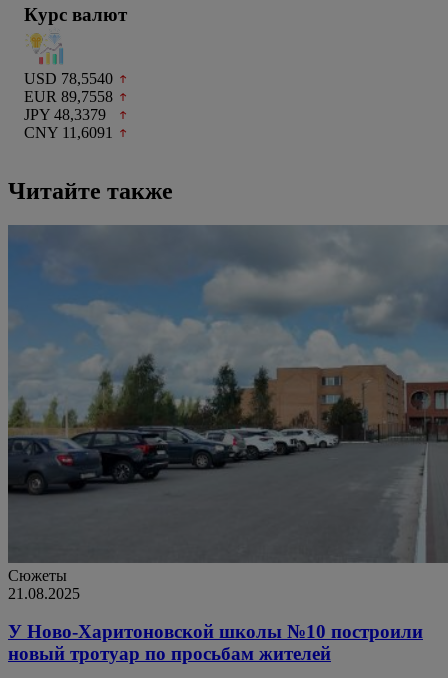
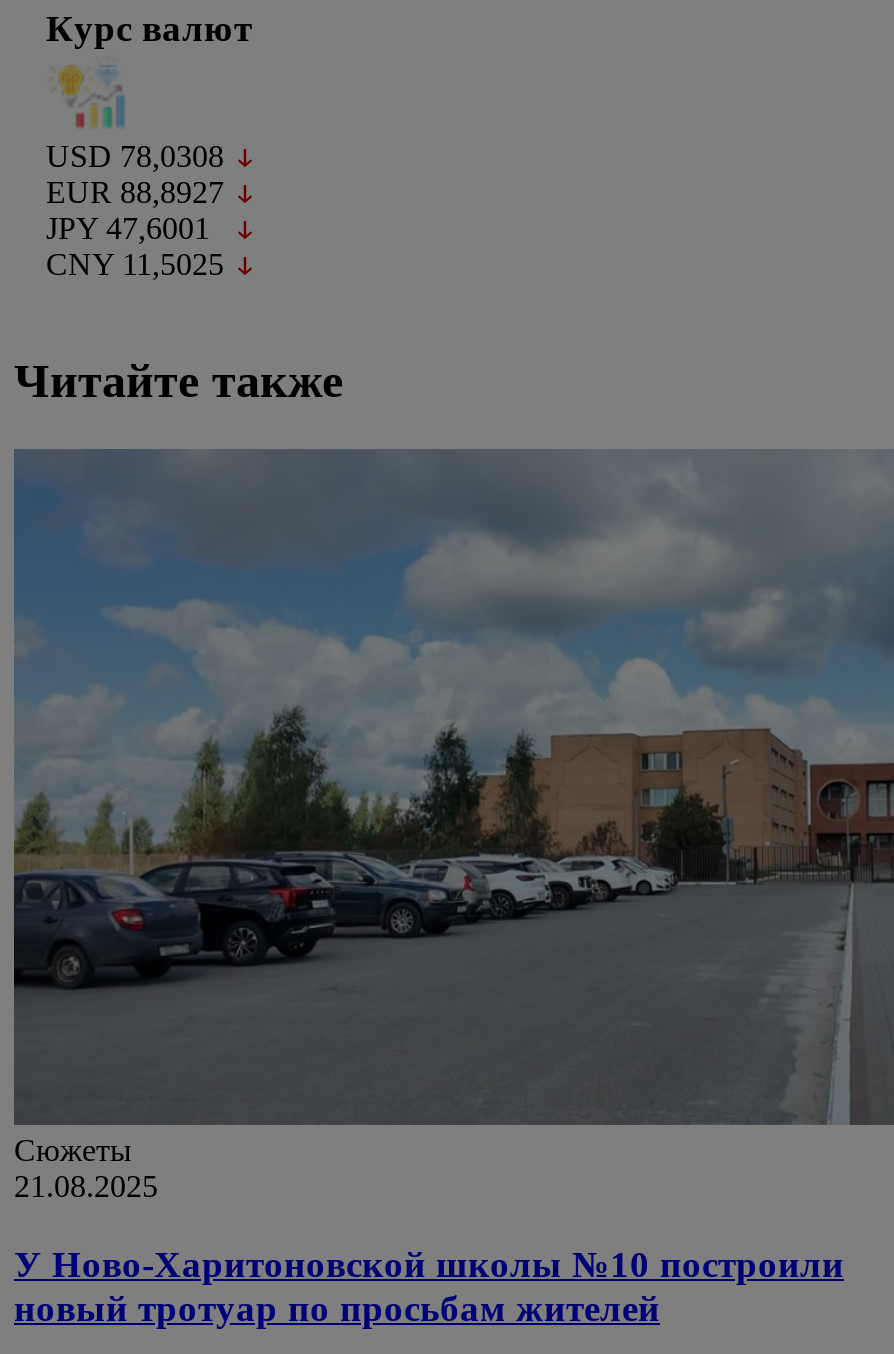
- USD 78,5540
+ USD 78,0308

- EUR 89,7558
+ EUR 88,8927

- JPY 48,3379
+ JPY 47,6001

- CNY 11,6091
+ CNY 11,5025
